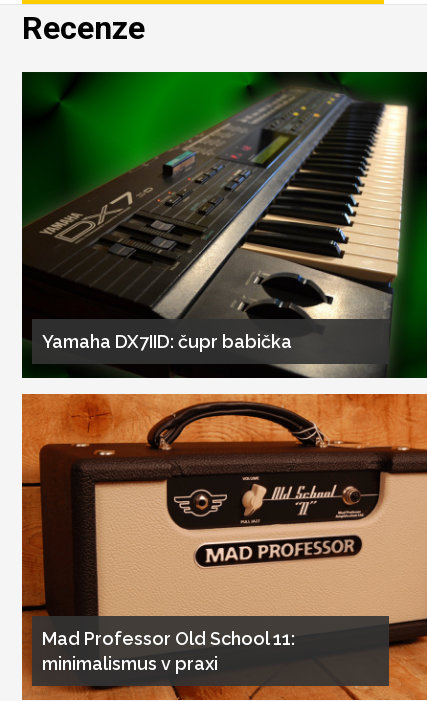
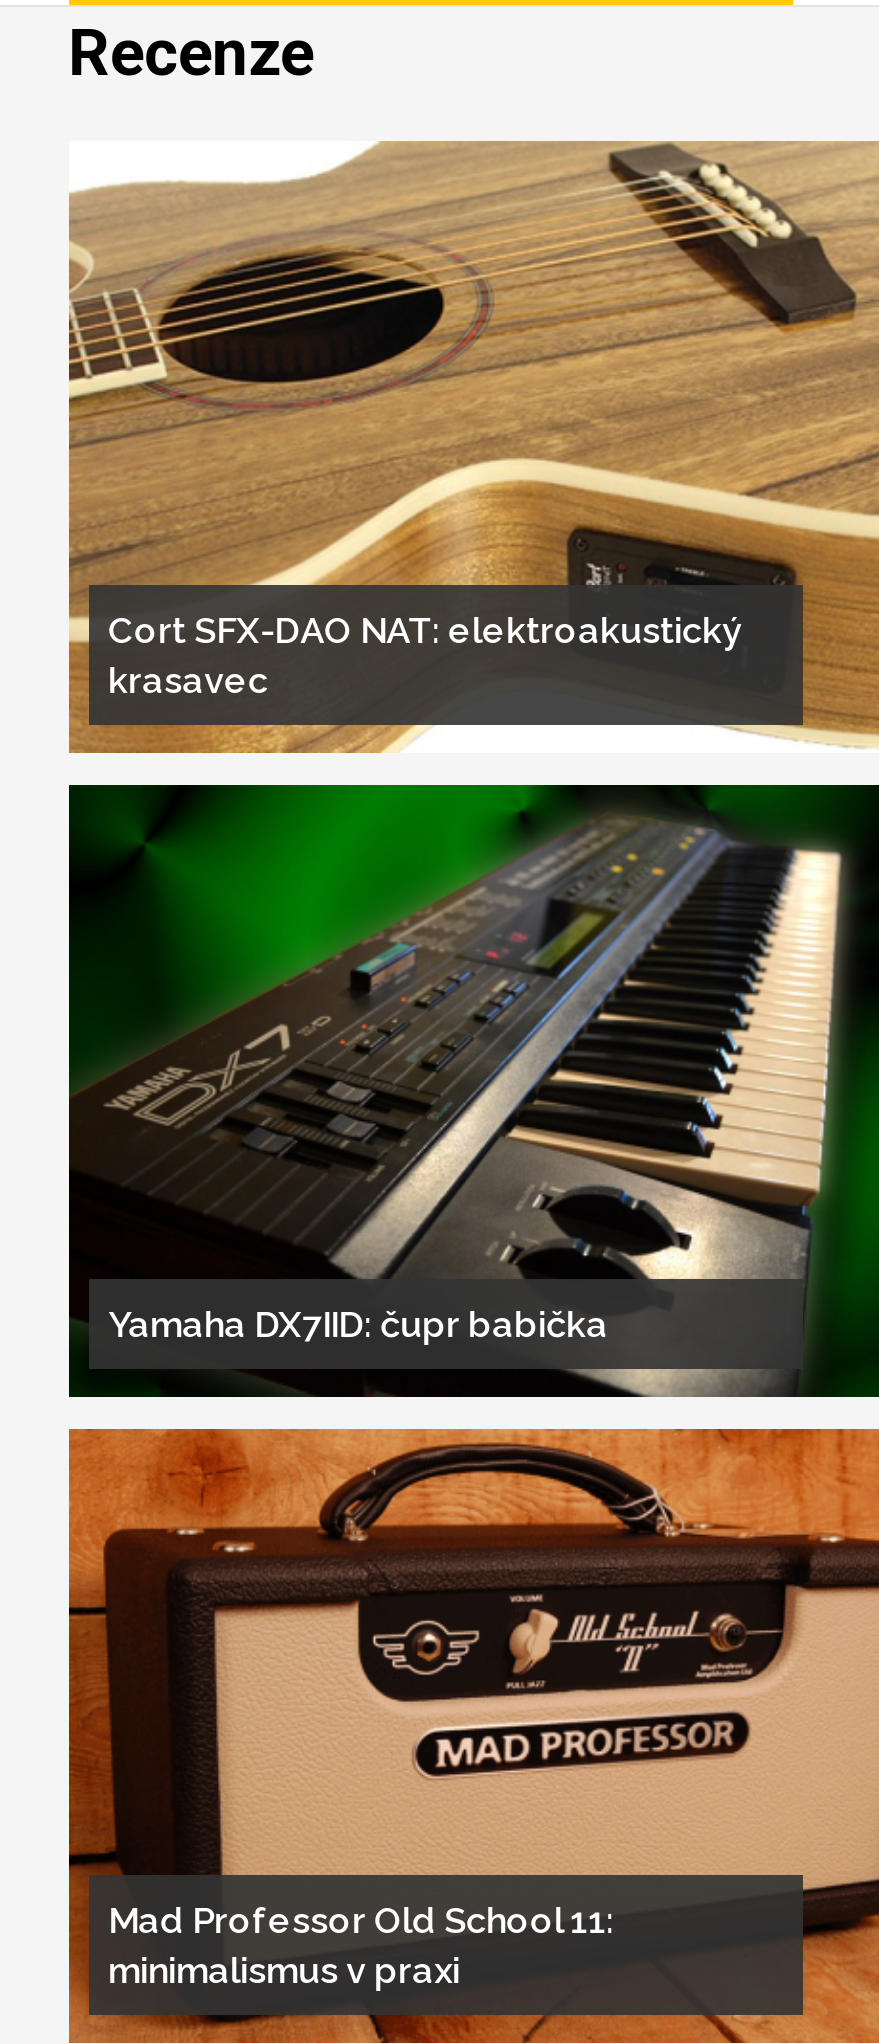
+ [image]
+ Cort SFX-DAO NAT: elektroakustický
+ krasavec
